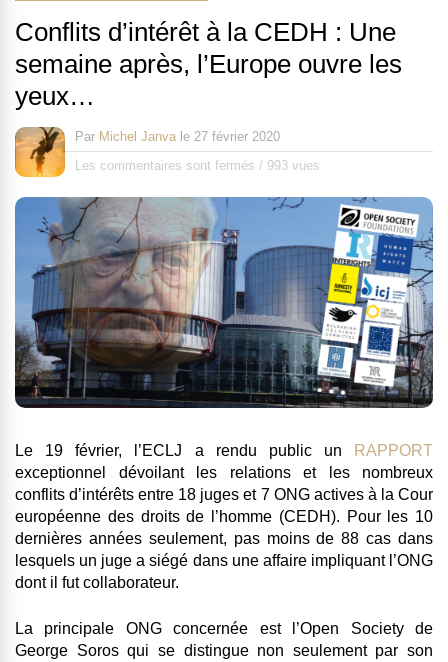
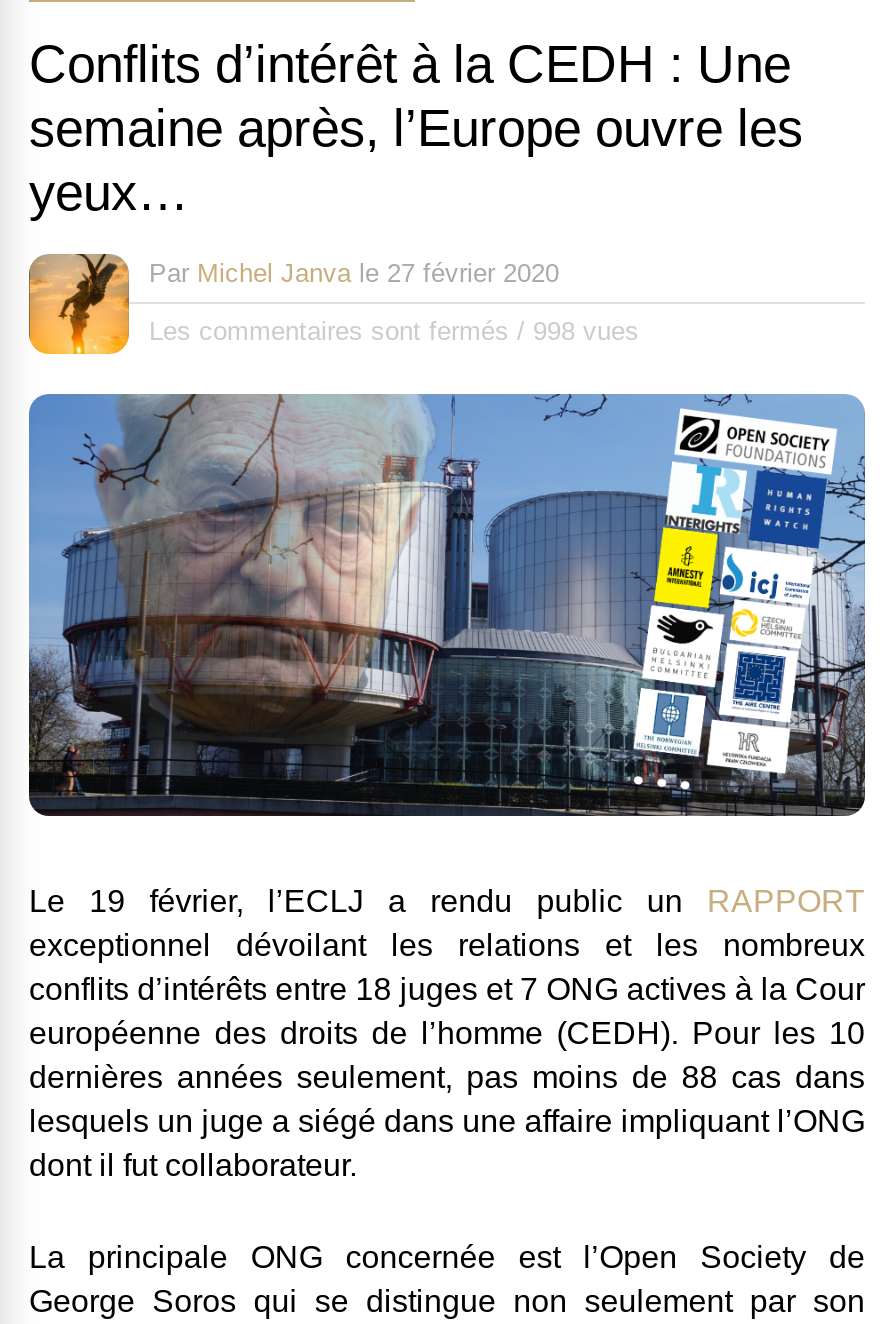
- Les commentaires sont fermés / 993 vues
+ Les commentaires sont fermés / 998 vues
